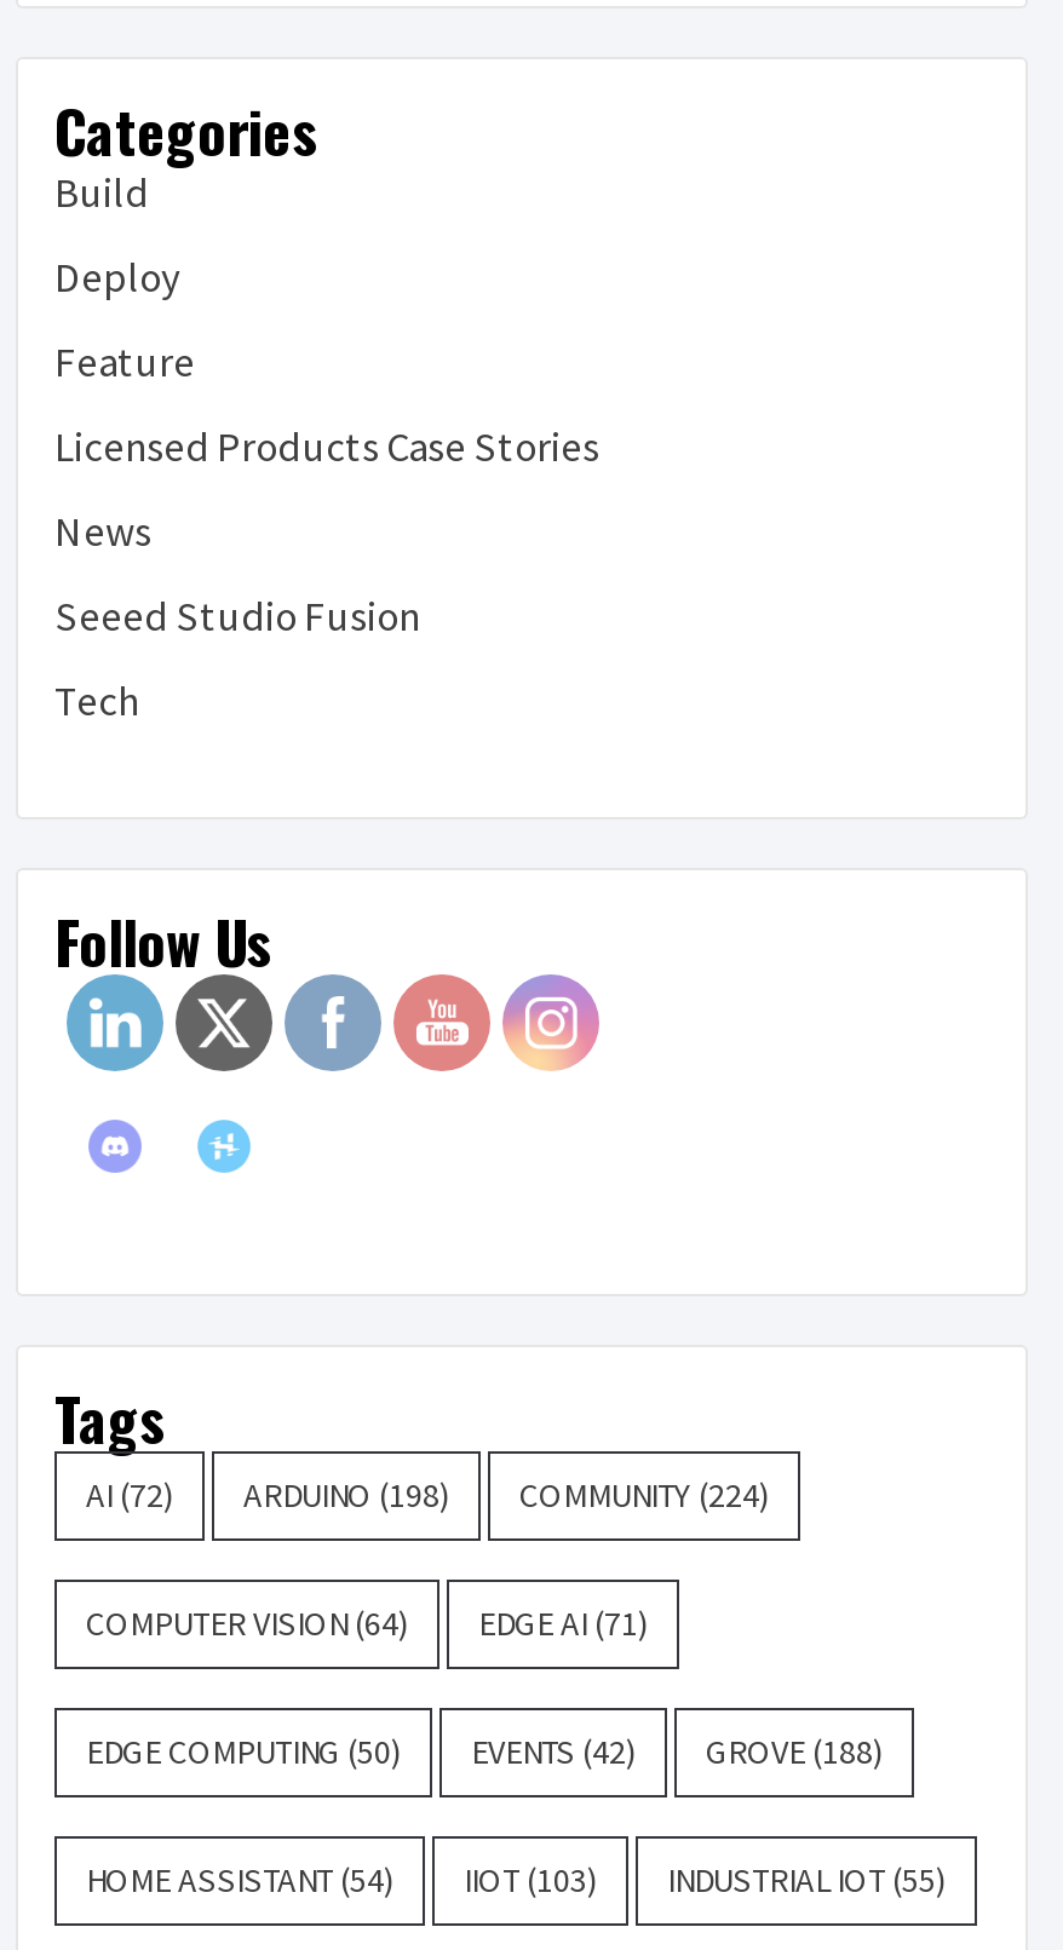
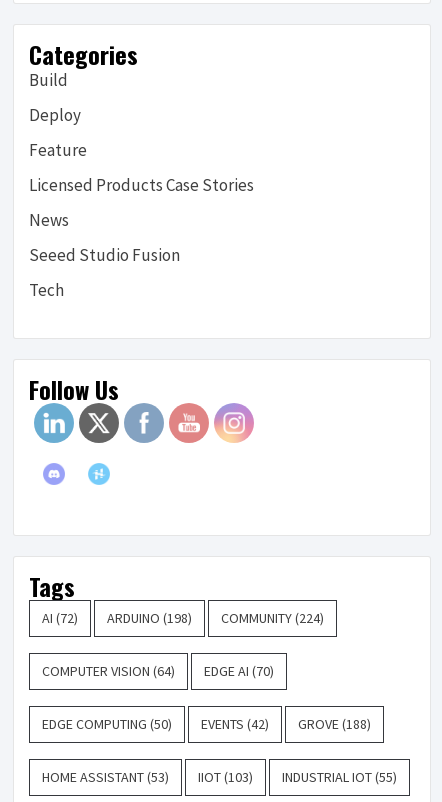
- COMPUTER VISION (64) EDGE AI (71)
+ COMPUTER VISION (64) EDGE AI (70)

- HOME ASSISTANT (54)
+ HOME ASSISTANT (53)
